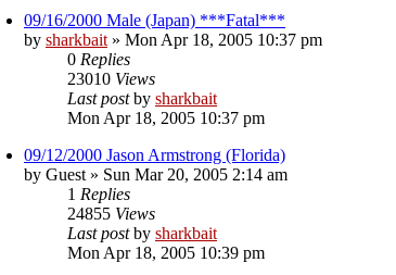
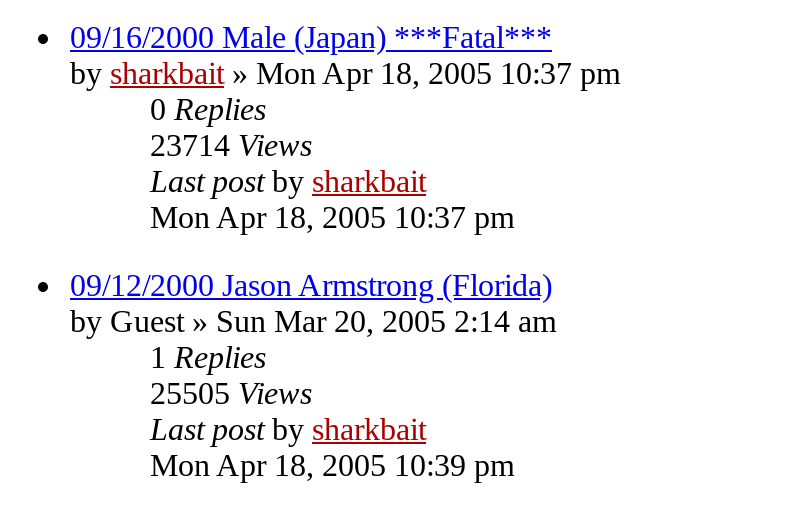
- 23010 Views
+ 23714 Views

- 24855 Views
+ 25505 Views
